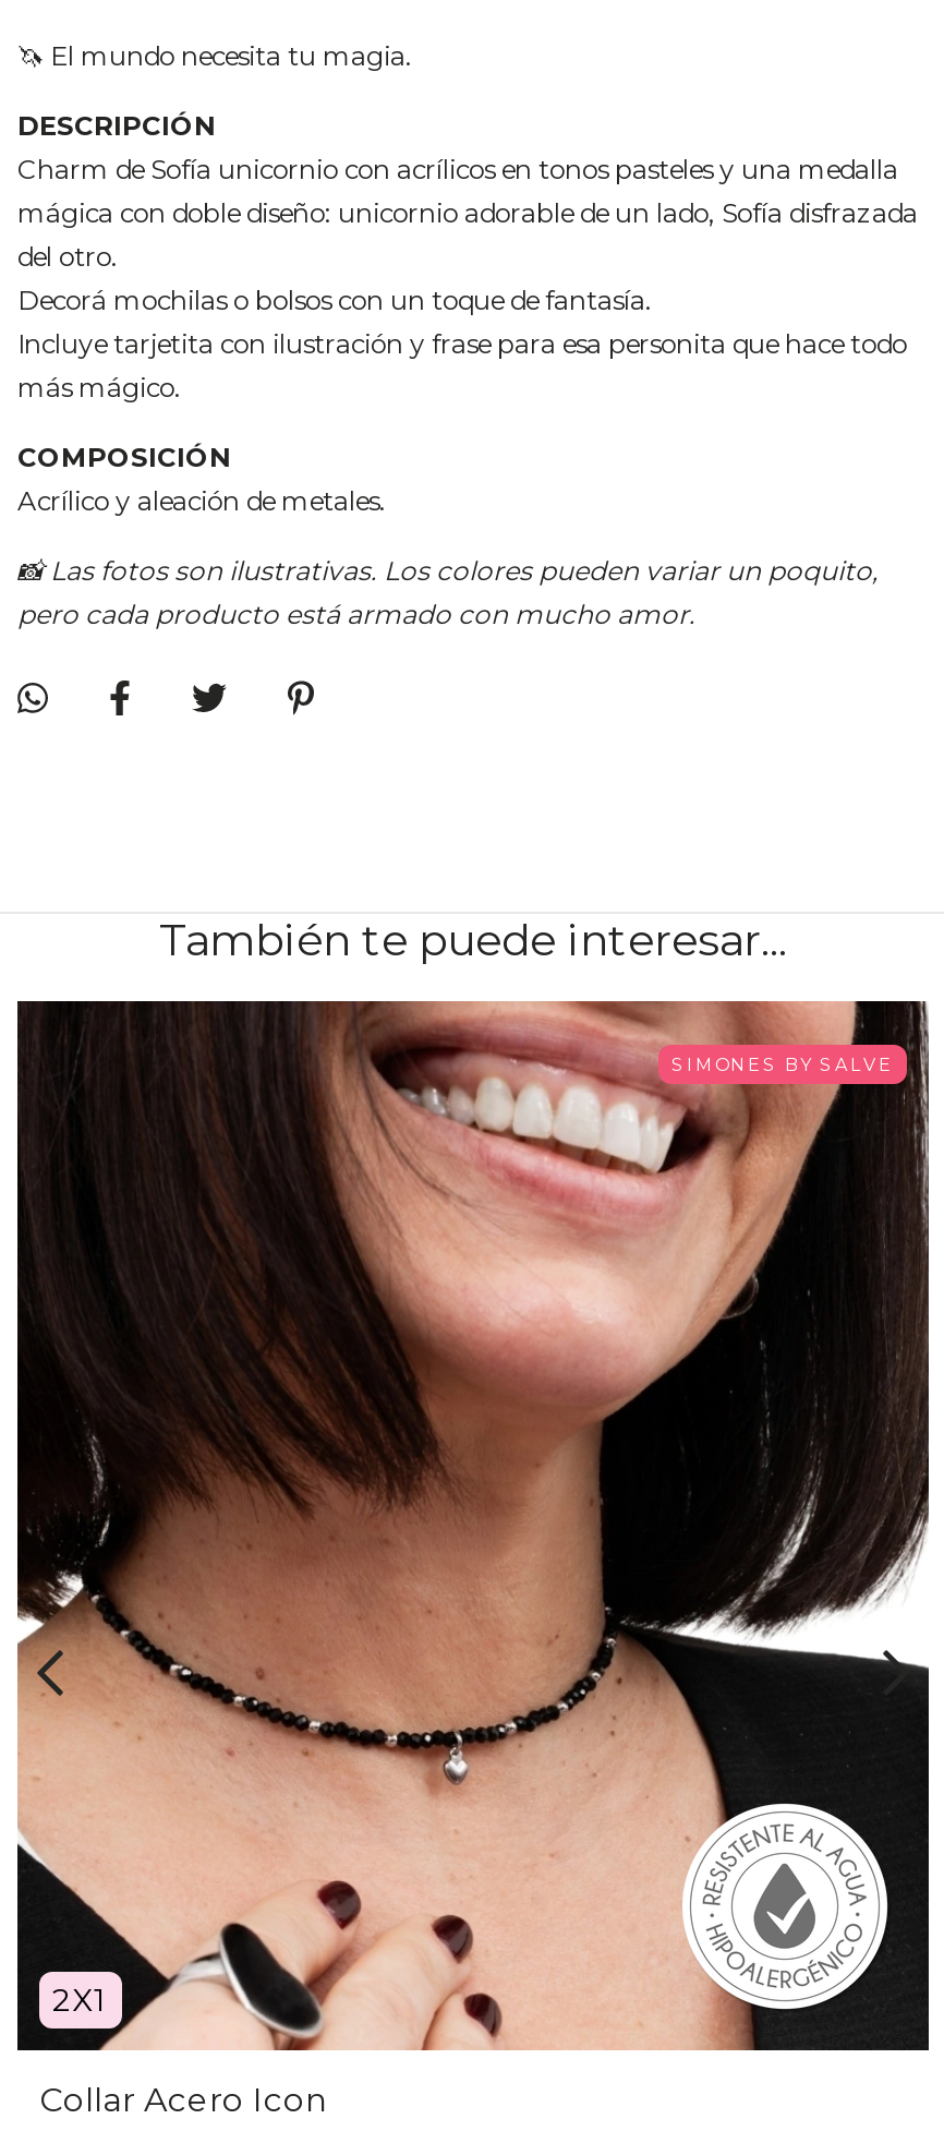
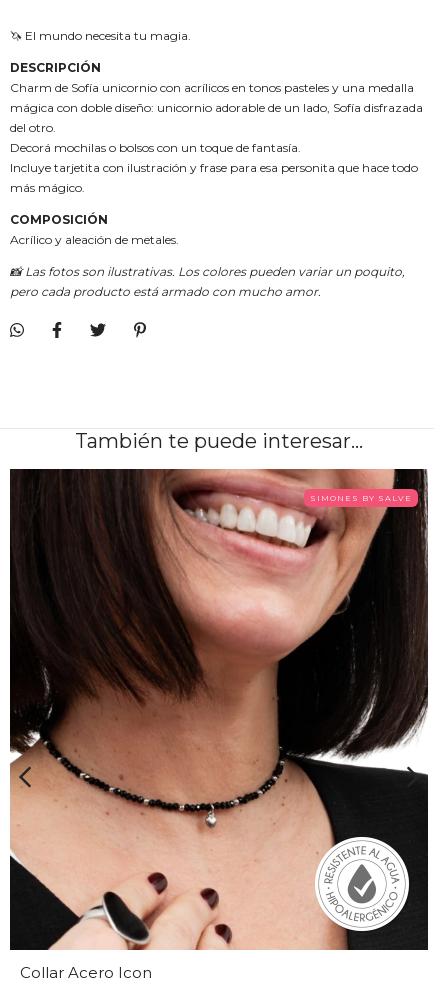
- 2X1
